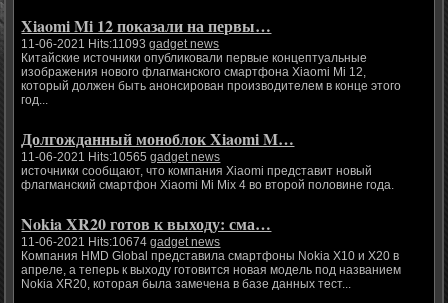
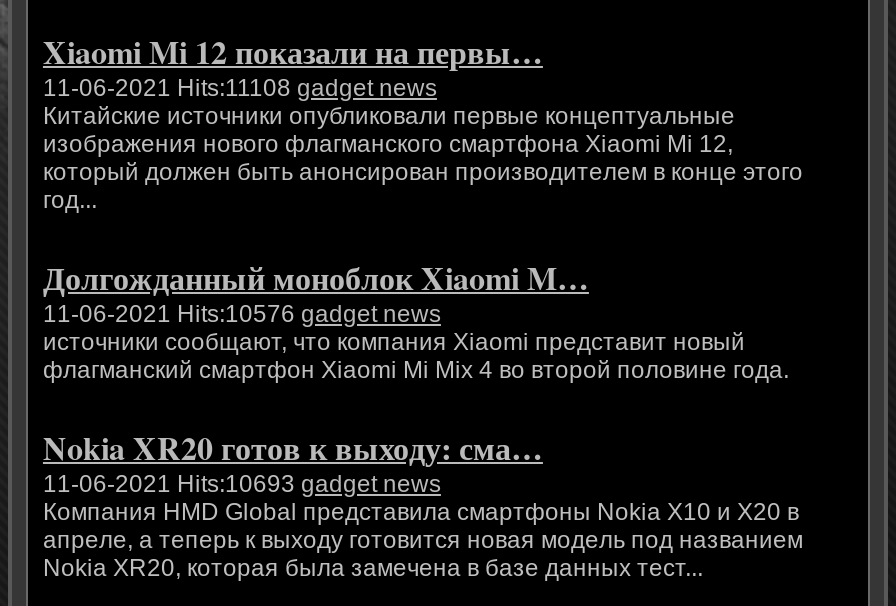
- 11-06-2021 Hits:11093 gadget news
+ 11-06-2021 Hits:11108 gadget news

- 11-06-2021 Hits:10565 gadget news
+ 11-06-2021 Hits:10576 gadget news

- 11-06-2021 Hits:10674 gadget news
+ 11-06-2021 Hits:10693 gadget news
